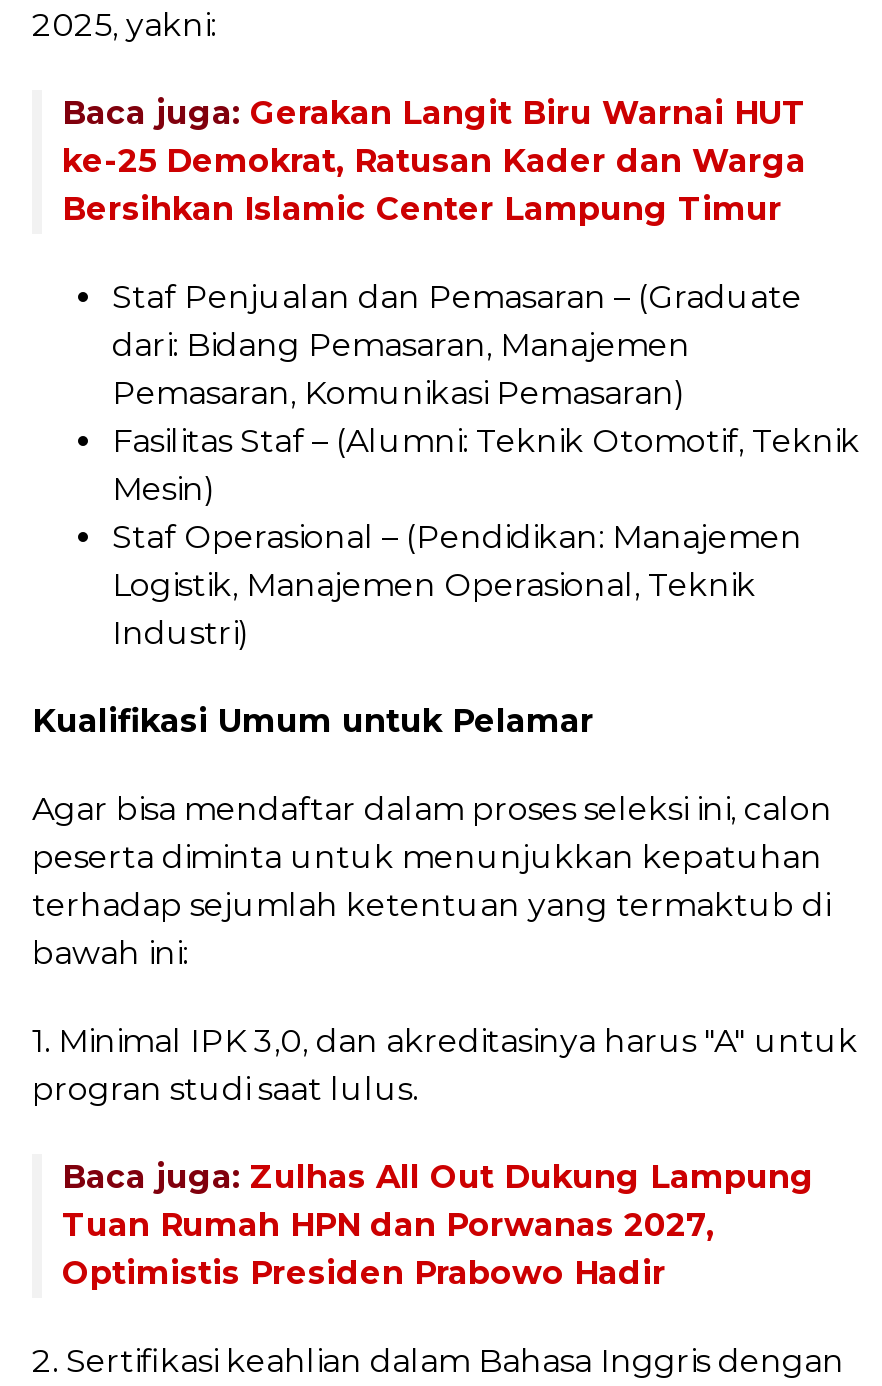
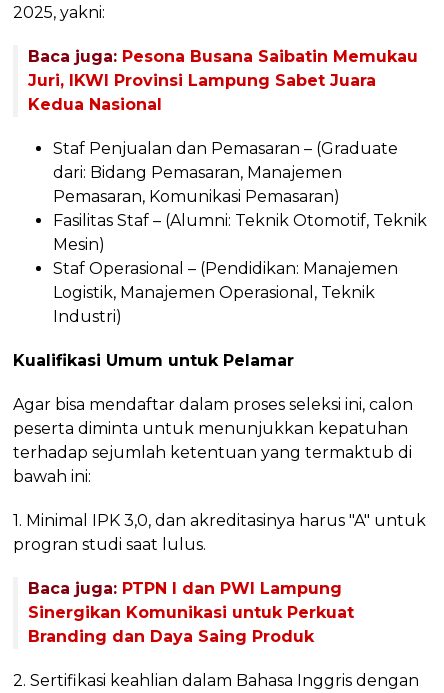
- Baca juga: Gerakan Langit Biru Warnai HUT
- ke-25 Demokrat, Ratusan Kader dan Warga
- Bersihkan Islamic Center Lampung Timur
+ Baca juga: Pesona Busana Saibatin Memukau
+ Juri, IKWI Provinsi Lampung Sabet Juara
+ Kedua Nasional

- Baca juga: Zulhas All Out Dukung Lampung
- Tuan Rumah HPN dan Porwanas 2027,
- Optimistis Presiden Prabowo Hadir
+ Baca juga: PTPN I dan PWI Lampung
+ Sinergikan Komunikasi untuk Perkuat
+ Branding dan Daya Saing Produk
